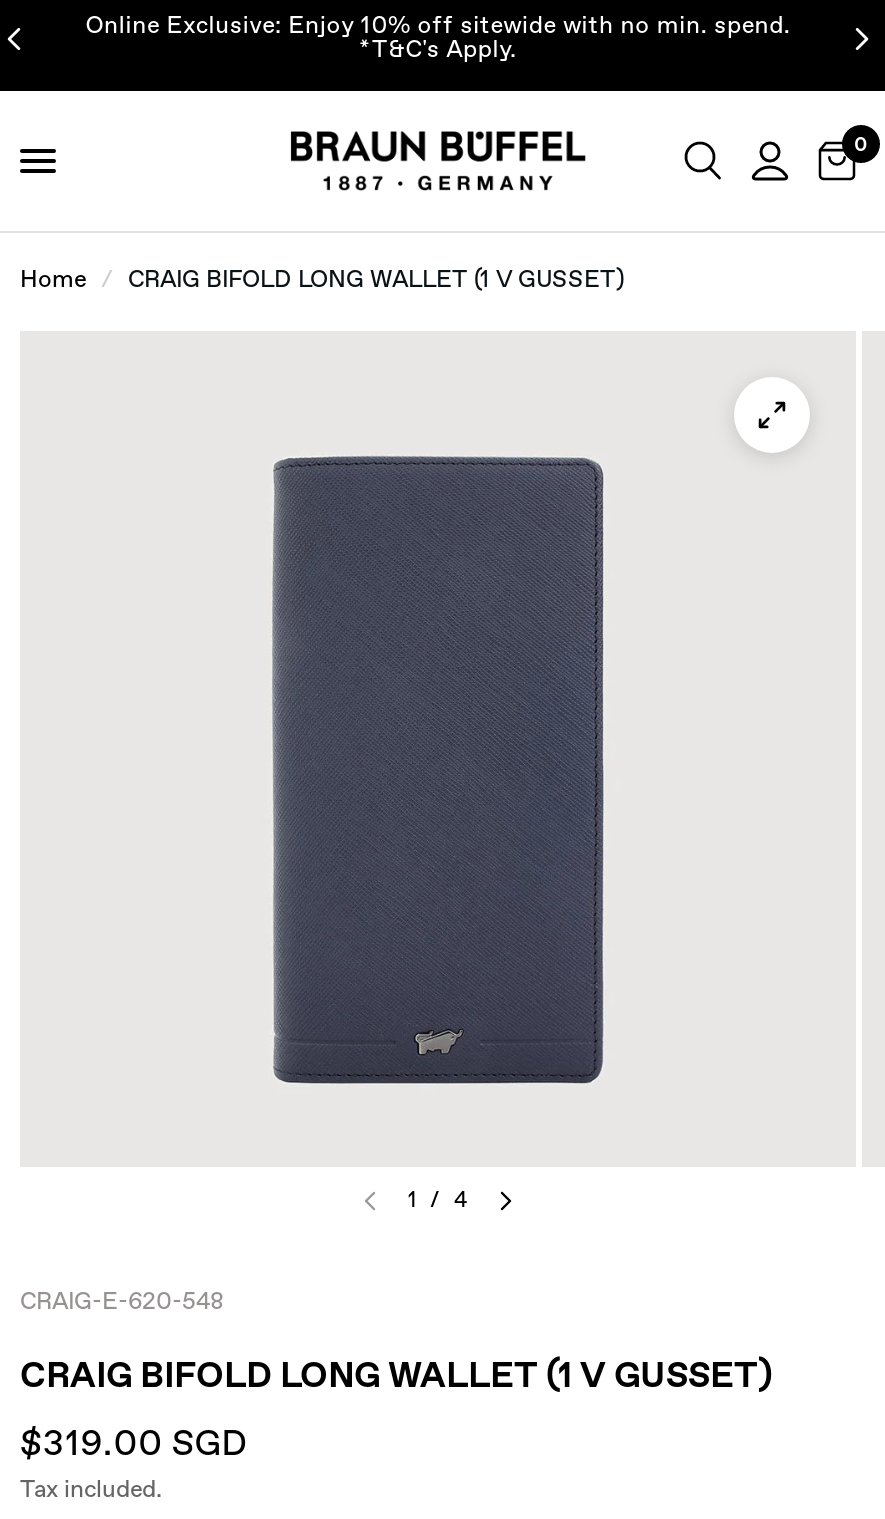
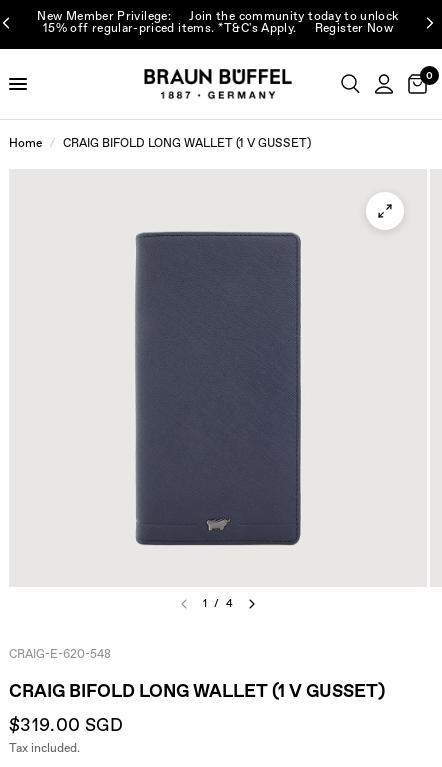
- Online Exclusive: Enjoy 10% off sitewide with no min. spend.
- *T&C's Apply.
+ New Member Privilege:
+ Join the community today to unlock
+ 15% off regular-priced items. *T&C's Apply.
+ Register Now
